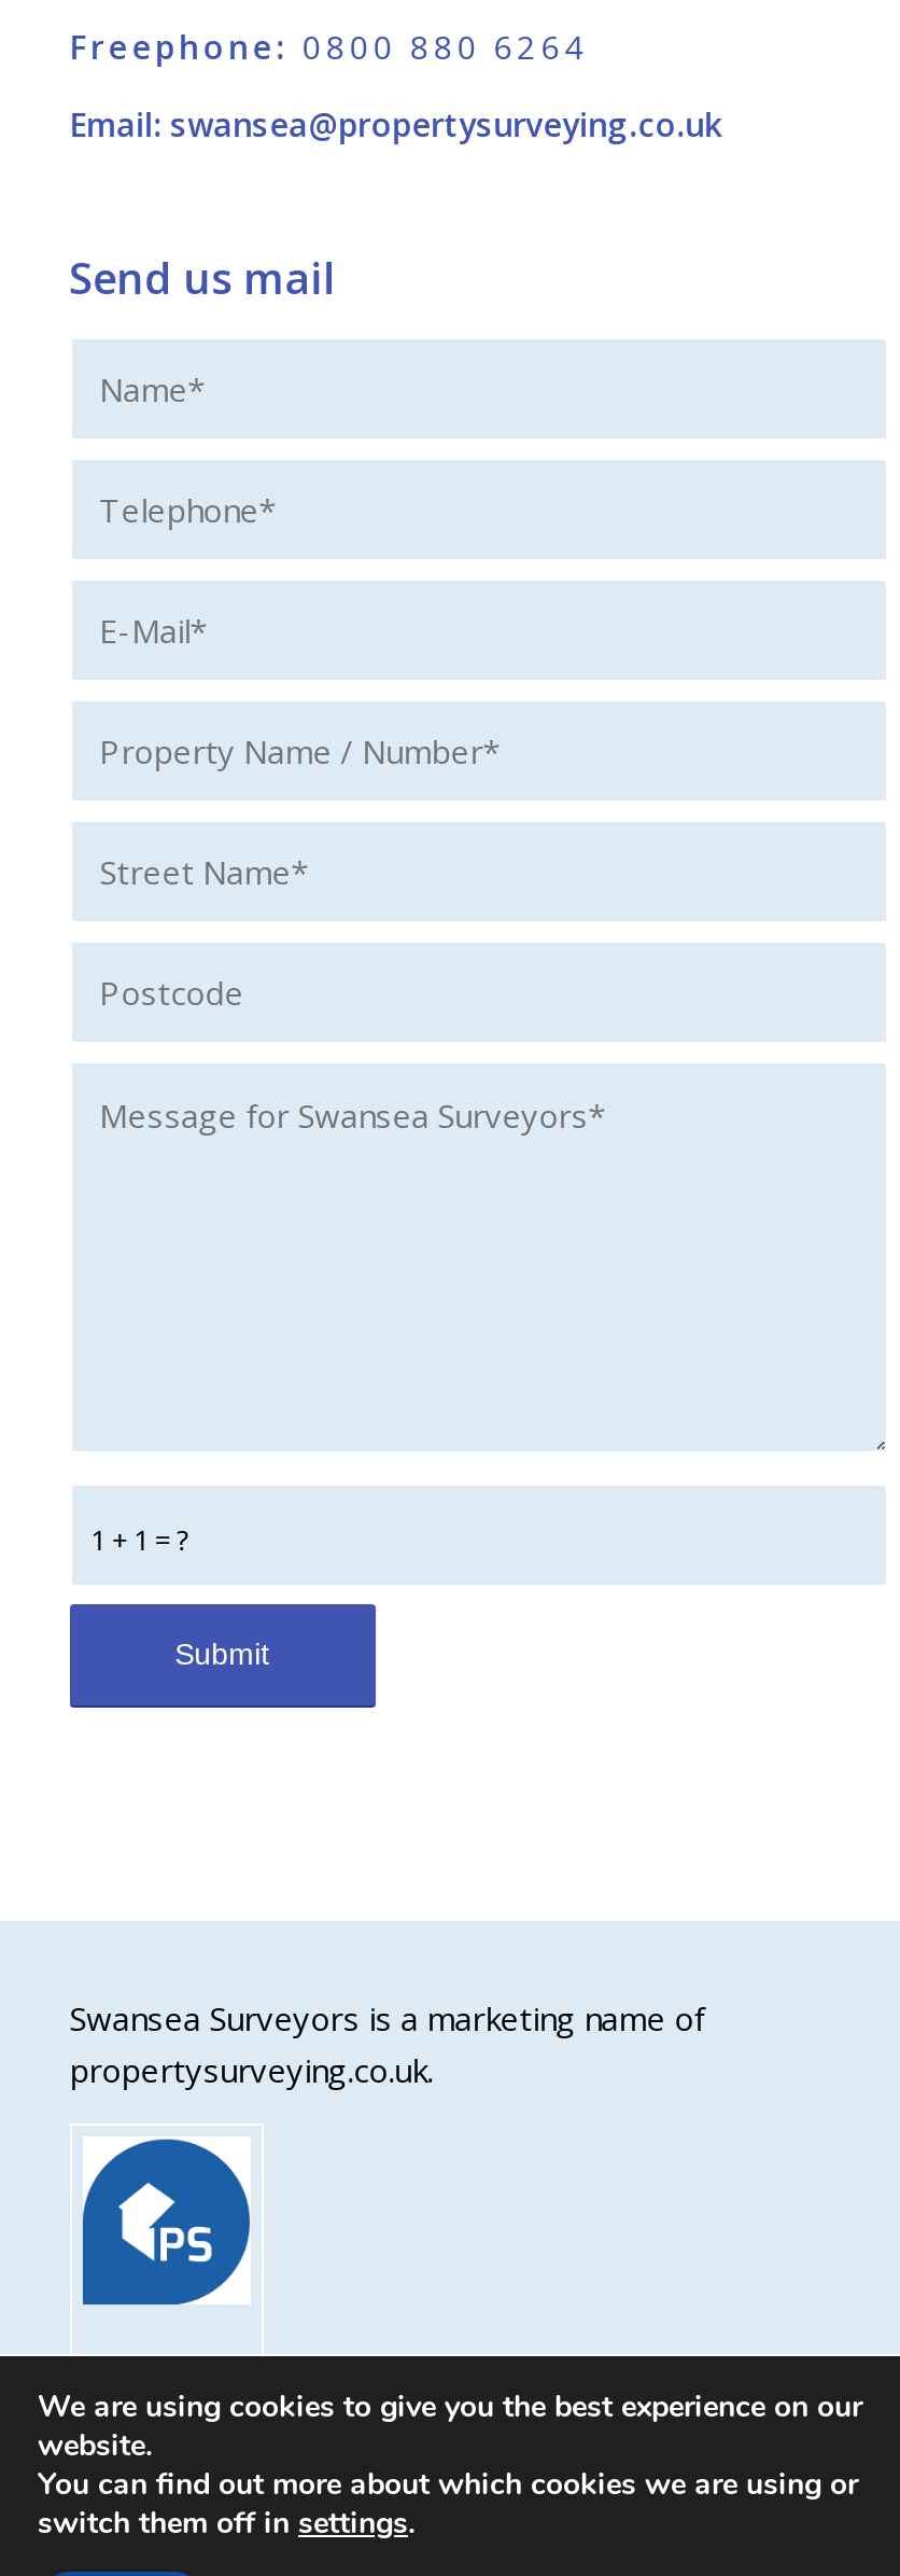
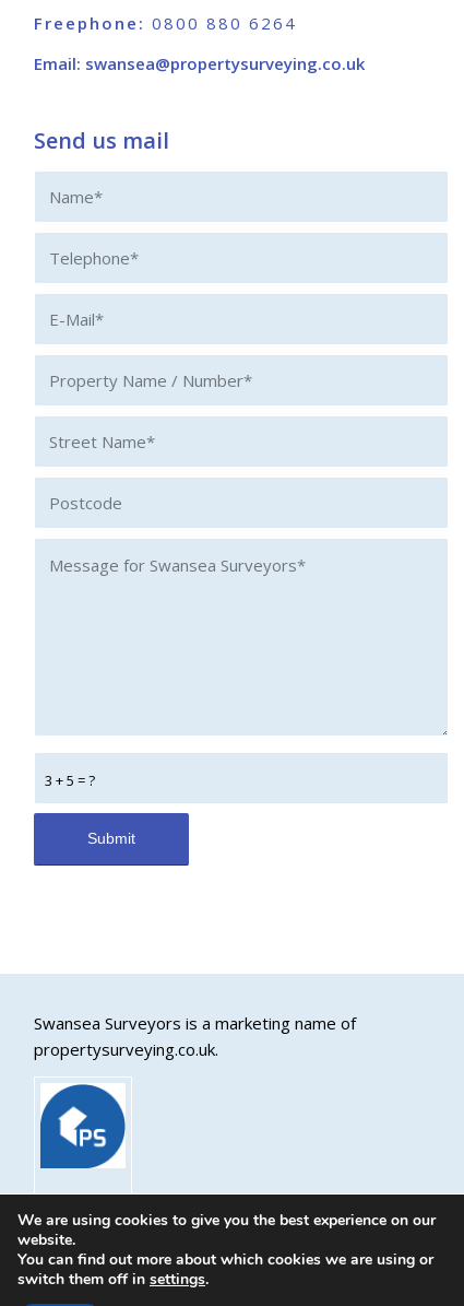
- 1 + 1 = ?
+ 3 + 5 = ?
